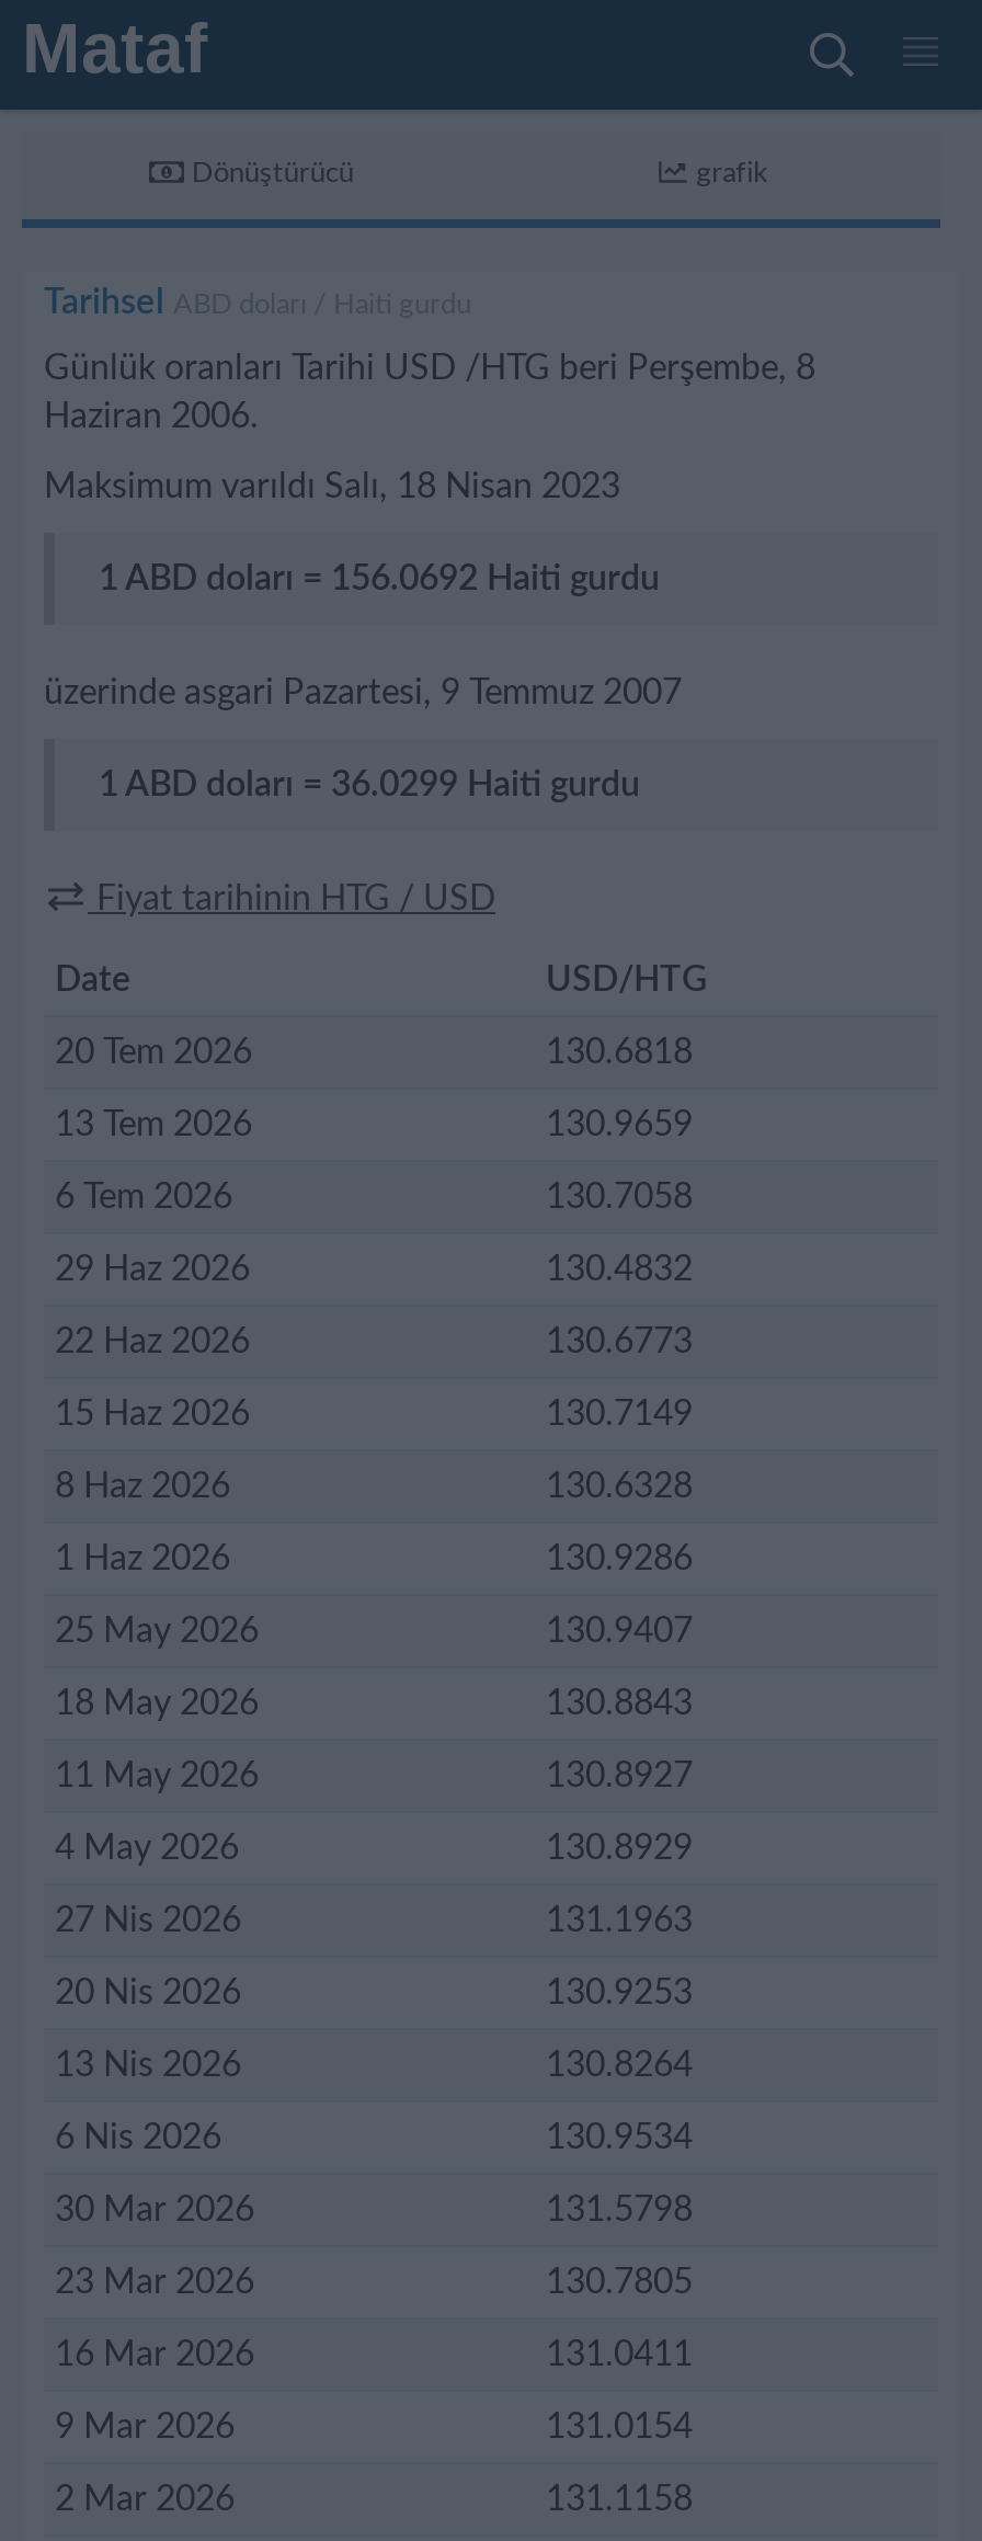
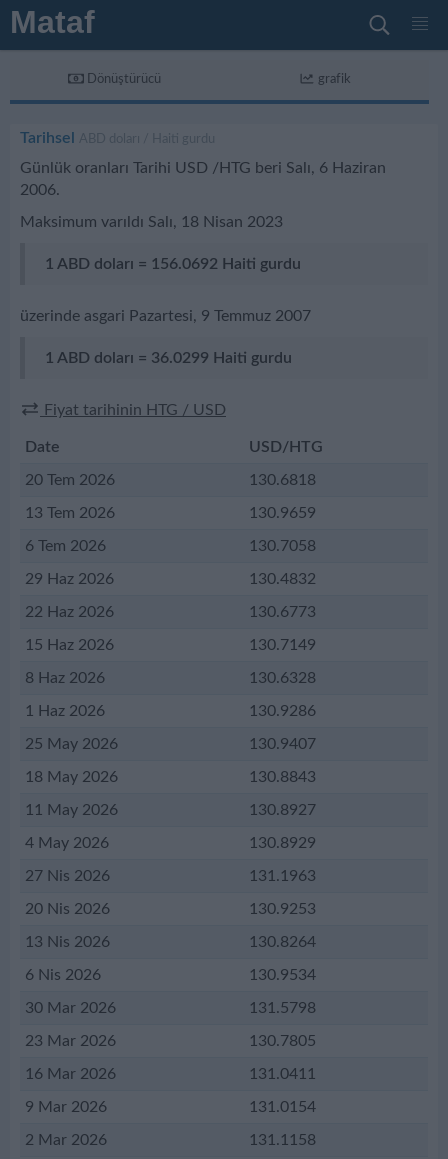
- Günlük oranları Tarihi USD /HTG beri Perşembe, 8
- Haziran 2006.
+ Günlük oranları Tarihi USD /HTG beri Salı, 6 Haziran
+ 2006.
